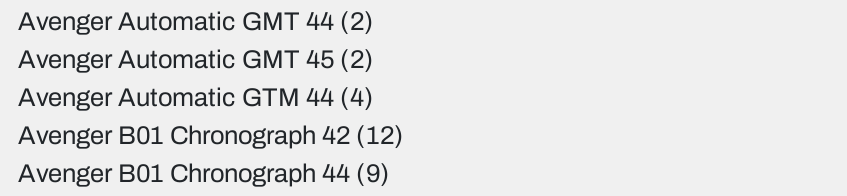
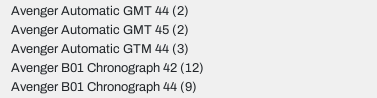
- Avenger Automatic GTM 44 (4)
+ Avenger Automatic GTM 44 (3)
